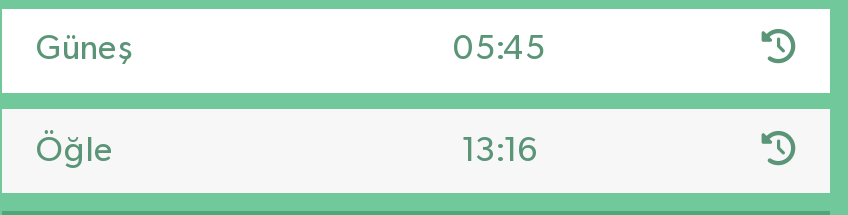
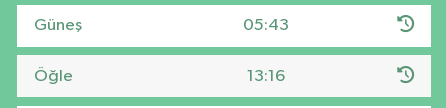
- 05:45
+ 05:43
